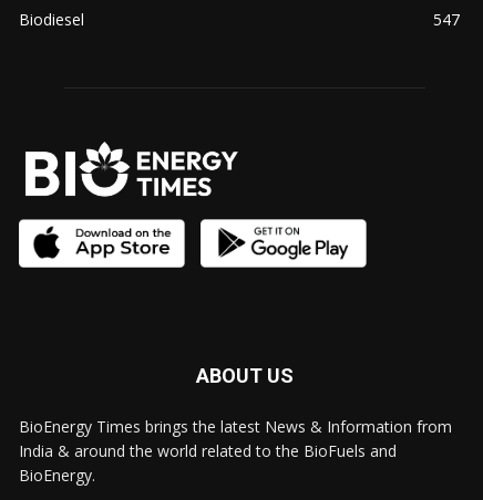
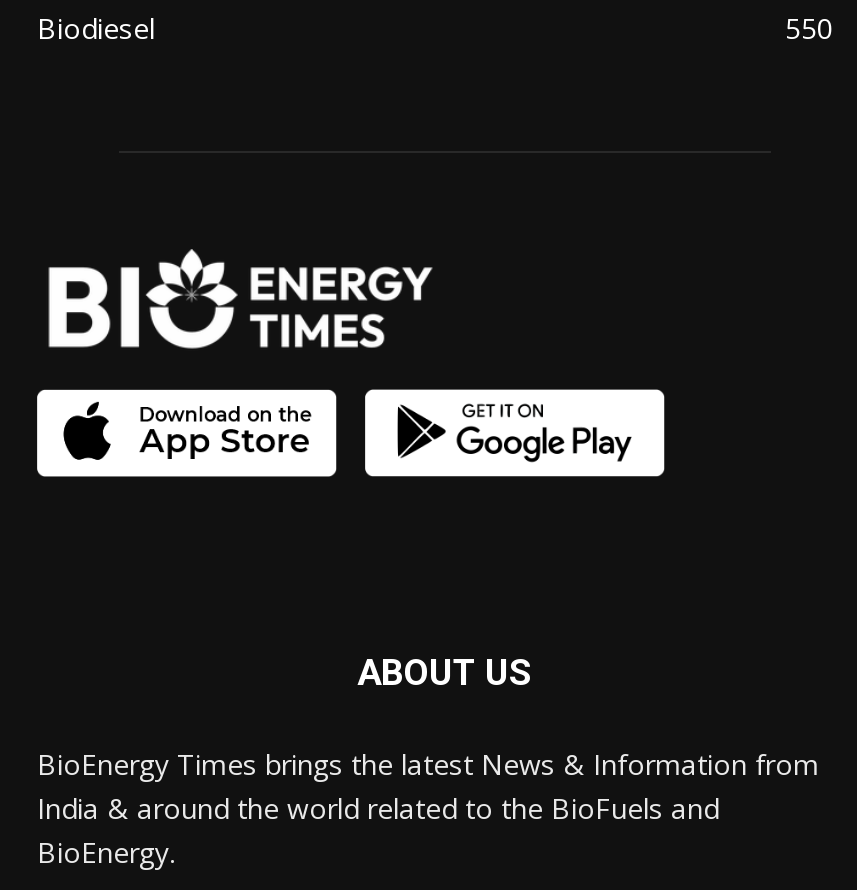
- 547
+ 550
